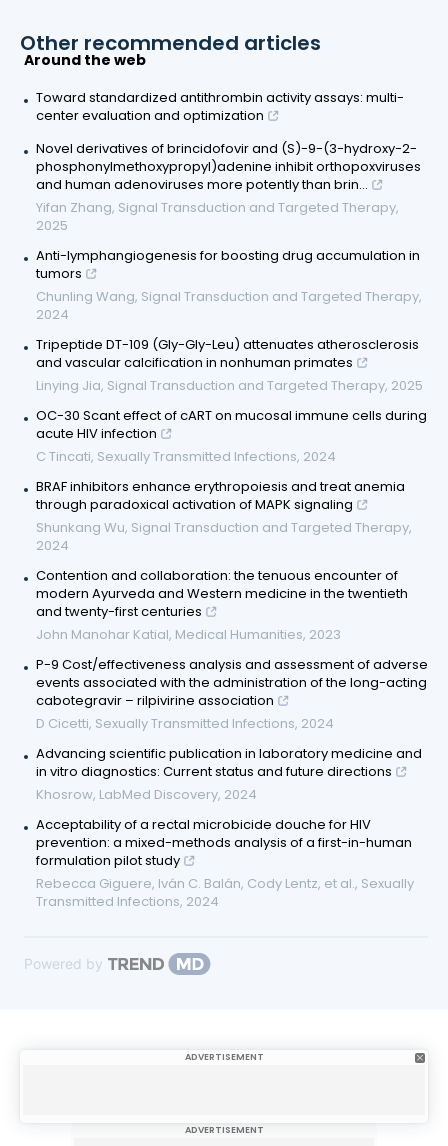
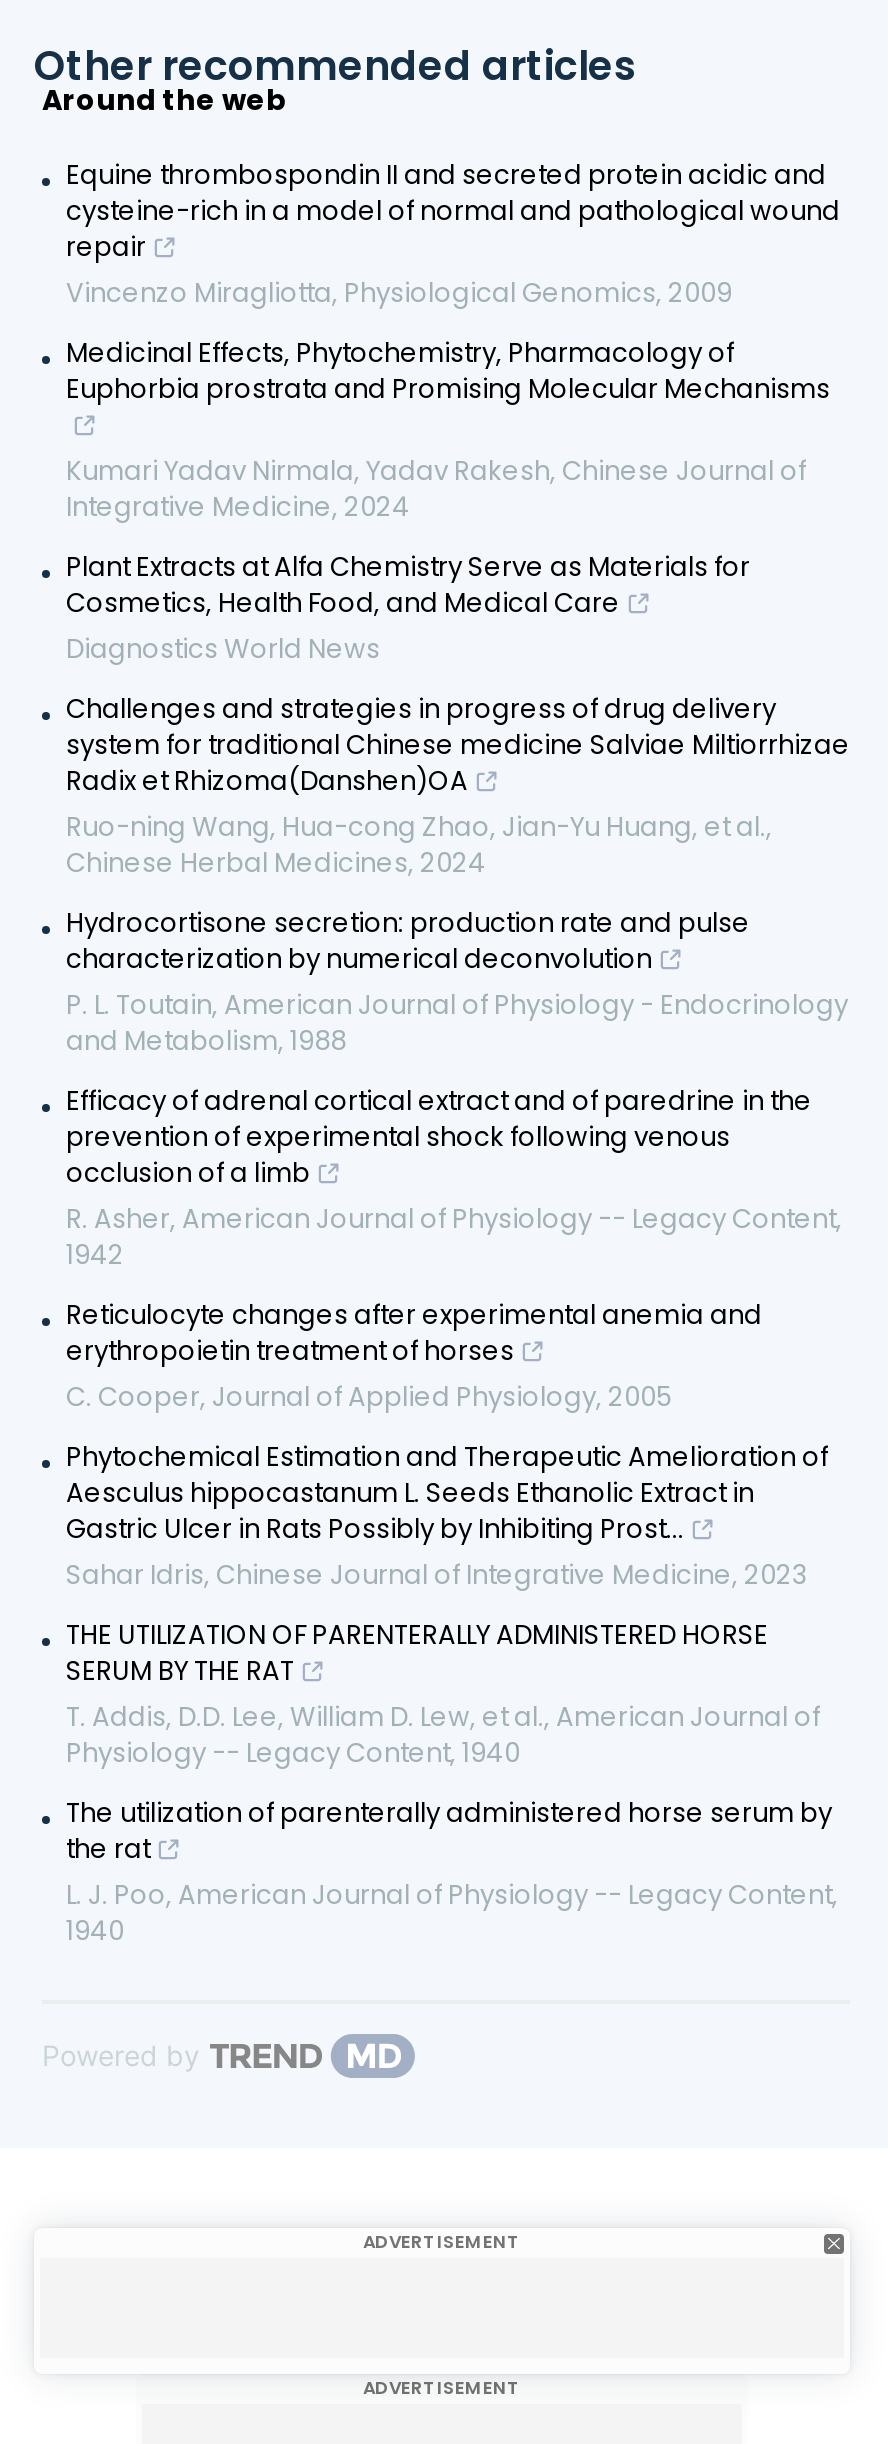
- Toward standardized antithrombin activity assays: multi-
- center evaluation and optimization
- Novel derivatives of brincidofovir and (S)-9-(3-hydroxy-2-
- phosphonylmethoxypropyl)adenine inhibit orthopoxviruses
- and human adenoviruses more potently than brin...
- Yifan Zhang, Signal Transduction and Targeted Therapy,
- 2025
- Anti-lymphangiogenesis for boosting drug accumulation in
- tumors
- Chunling Wang, Signal Transduction and Targeted Therapy,
- 2024
- Tripeptide DT-109 (Gly-Gly-Leu) attenuates atherosclerosis
- and vascular calcification in nonhuman primates
- Linying Jia, Signal Transduction and Targeted Therapy, 2025
- OC-30 Scant effect of cART on mucosal immune cells during
- acute HIV infection
- C Tincati, Sexually Transmitted Infections, 2024
- BRAF inhibitors enhance erythropoiesis and treat anemia
- through paradoxical activation of MAPK signaling
- Shunkang Wu, Signal Transduction and Targeted Therapy,
- 2024
- Contention and collaboration: the tenuous encounter of
- modern Ayurveda and Western medicine in the twentieth
- and twenty-first centuries
- John Manohar Katial, Medical Humanities, 2023
- P-9 Cost/effectiveness analysis and assessment of adverse
- events associated with the administration of the long-acting
- cabotegravir – rilpivirine association
- D Cicetti, Sexually Transmitted Infections, 2024
- Advancing scientific publication in laboratory medicine and
- in vitro diagnostics: Current status and future directions
- Khosrow, LabMed Discovery, 2024
- Acceptability of a rectal microbicide douche for HIV
- prevention: a mixed-methods analysis of a first-in-human
- formulation pilot study
- Rebecca Giguere, Iván C. Balán, Cody Lentz, et al., Sexually
- Transmitted Infections, 2024
+ Equine thrombospondin II and secreted protein acidic and
+ cysteine-rich in a model of normal and pathological wound
+ repair
+ Vincenzo Miragliotta, Physiological Genomics, 2009
+ Medicinal Effects, Phytochemistry, Pharmacology of
+ Euphorbia prostrata and Promising Molecular Mechanisms
+ Kumari Yadav Nirmala, Yadav Rakesh, Chinese Journal of
+ Integrative Medicine, 2024
+ Plant Extracts at Alfa Chemistry Serve as Materials for
+ Cosmetics, Health Food, and Medical Care
+ Diagnostics World News
+ Challenges and strategies in progress of drug delivery
+ system for traditional Chinese medicine Salviae Miltiorrhizae
+ Radix et Rhizoma(Danshen)OA
+ Ruo-ning Wang, Hua-cong Zhao, Jian-Yu Huang, et al.,
+ Chinese Herbal Medicines, 2024
+ Hydrocortisone secretion: production rate and pulse
+ characterization by numerical deconvolution
+ P. L. Toutain, American Journal of Physiology - Endocrinology
+ and Metabolism, 1988
+ Efficacy of adrenal cortical extract and of paredrine in the
+ prevention of experimental shock following venous
+ occlusion of a limb
+ R. Asher, American Journal of Physiology -- Legacy Content,
+ 1942
+ Reticulocyte changes after experimental anemia and
+ erythropoietin treatment of horses
+ C. Cooper, Journal of Applied Physiology, 2005
+ Phytochemical Estimation and Therapeutic Amelioration of
+ Aesculus hippocastanum L. Seeds Ethanolic Extract in
+ Gastric Ulcer in Rats Possibly by Inhibiting Prost...
+ Sahar Idris, Chinese Journal of Integrative Medicine, 2023
+ THE UTILIZATION OF PARENTERALLY ADMINISTERED HORSE
+ SERUM BY THE RAT
+ T. Addis, D.D. Lee, William D. Lew, et al., American Journal of
+ Physiology -- Legacy Content, 1940
+ The utilization of parenterally administered horse serum by
+ the rat
+ L. J. Poo, American Journal of Physiology -- Legacy Content,
+ 1940
